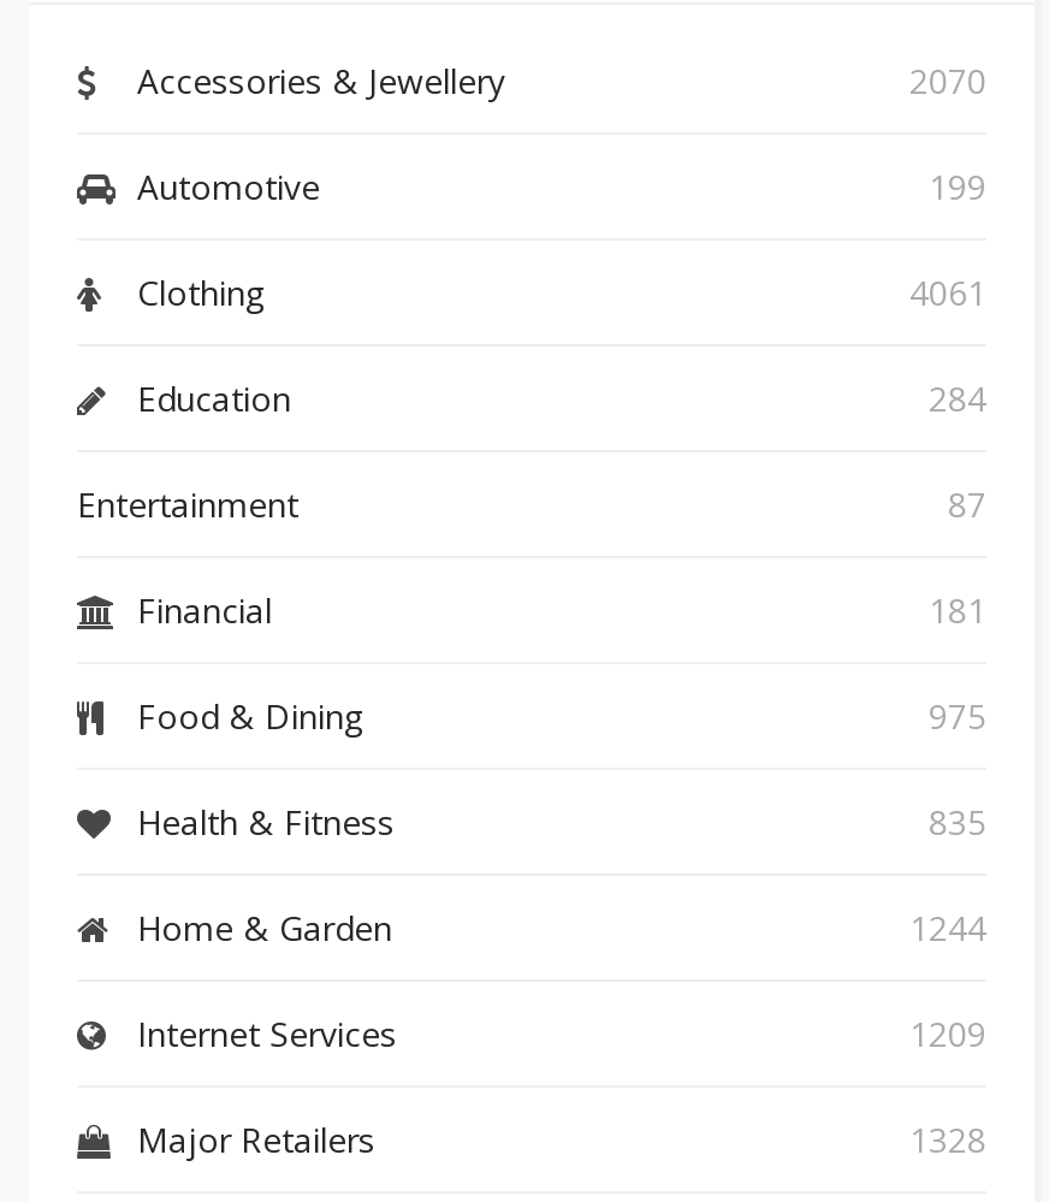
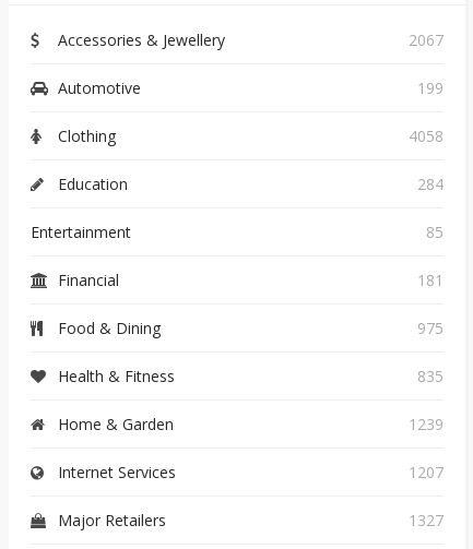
- 2070
+ 2067

- 4061
+ 4058

- 87
+ 85

- 1244
+ 1239

- 1209
+ 1207

- 1328
+ 1327
